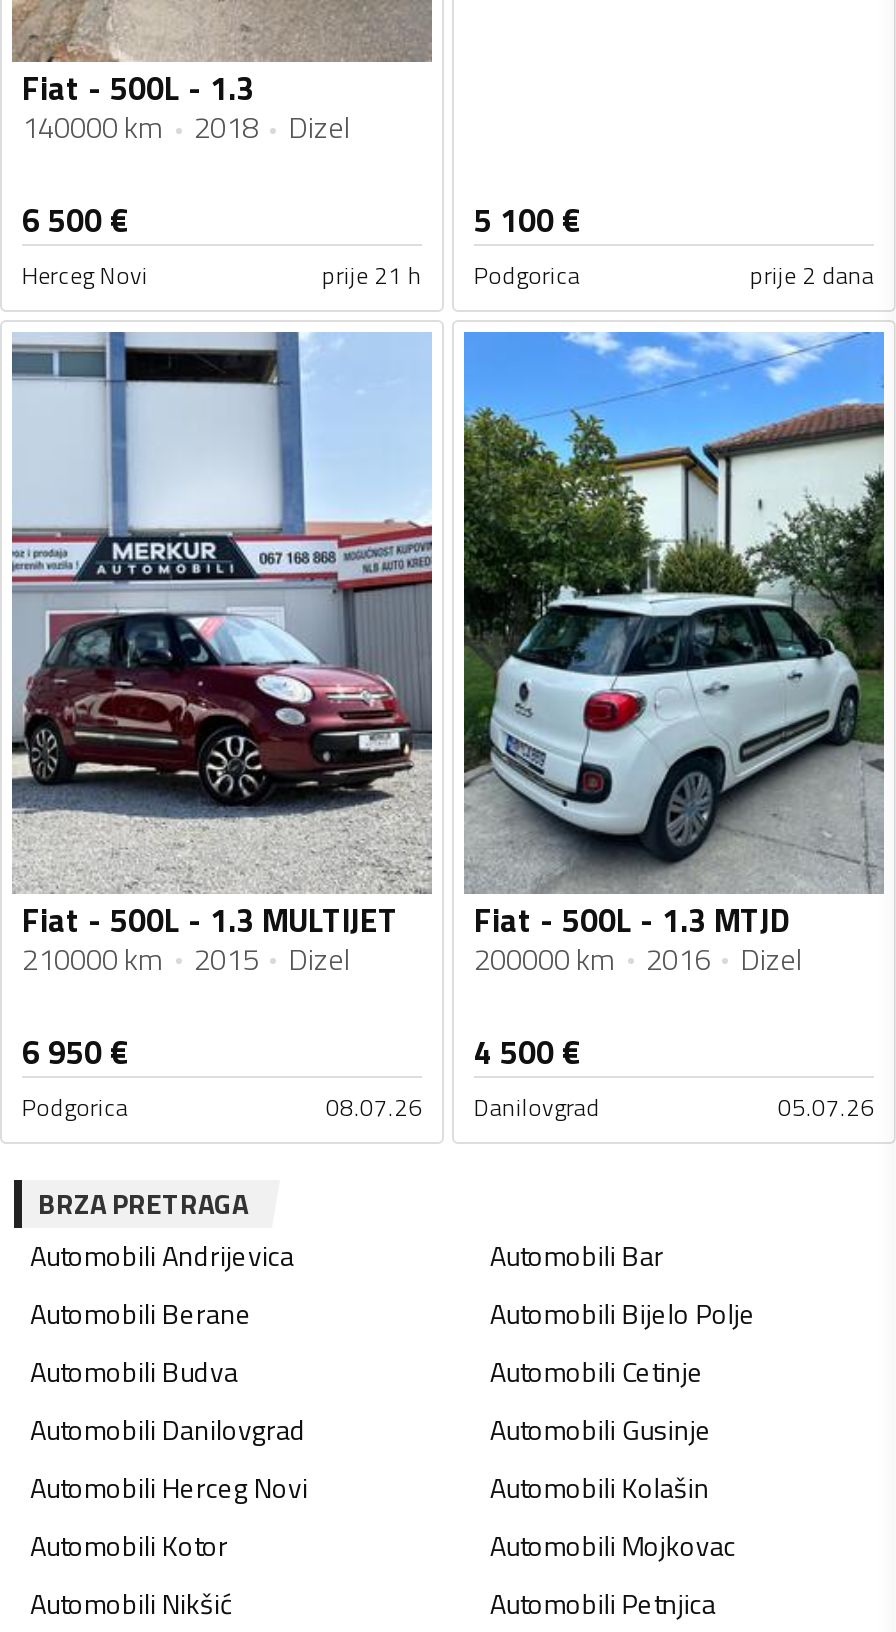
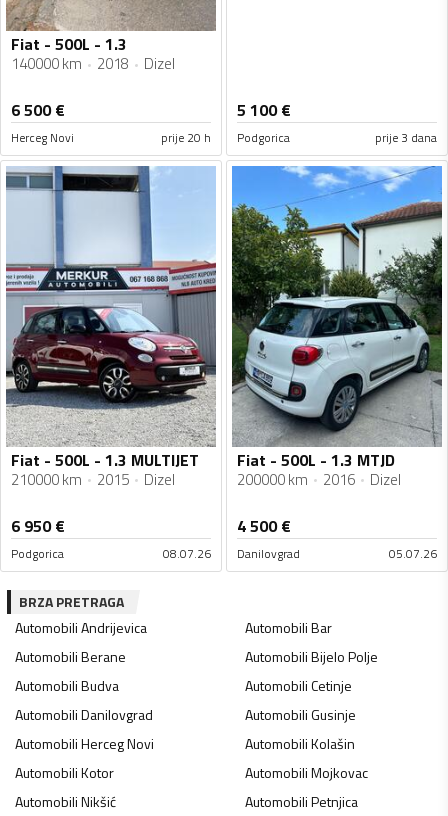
- prije 21 h Podgorica
+ prije 20 h Podgorica

- prije 2 dana
+ prije 3 dana
